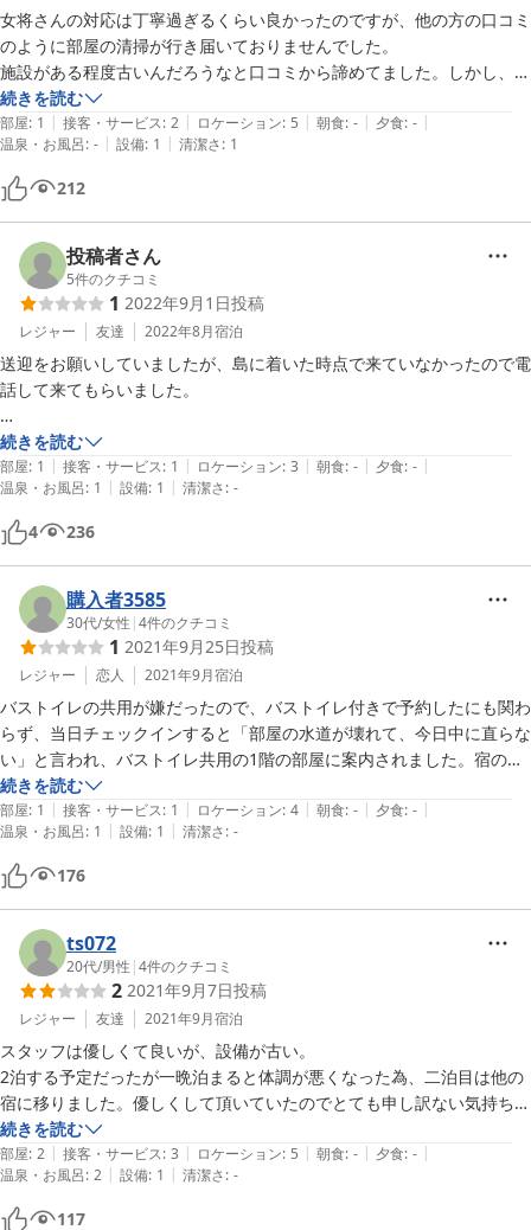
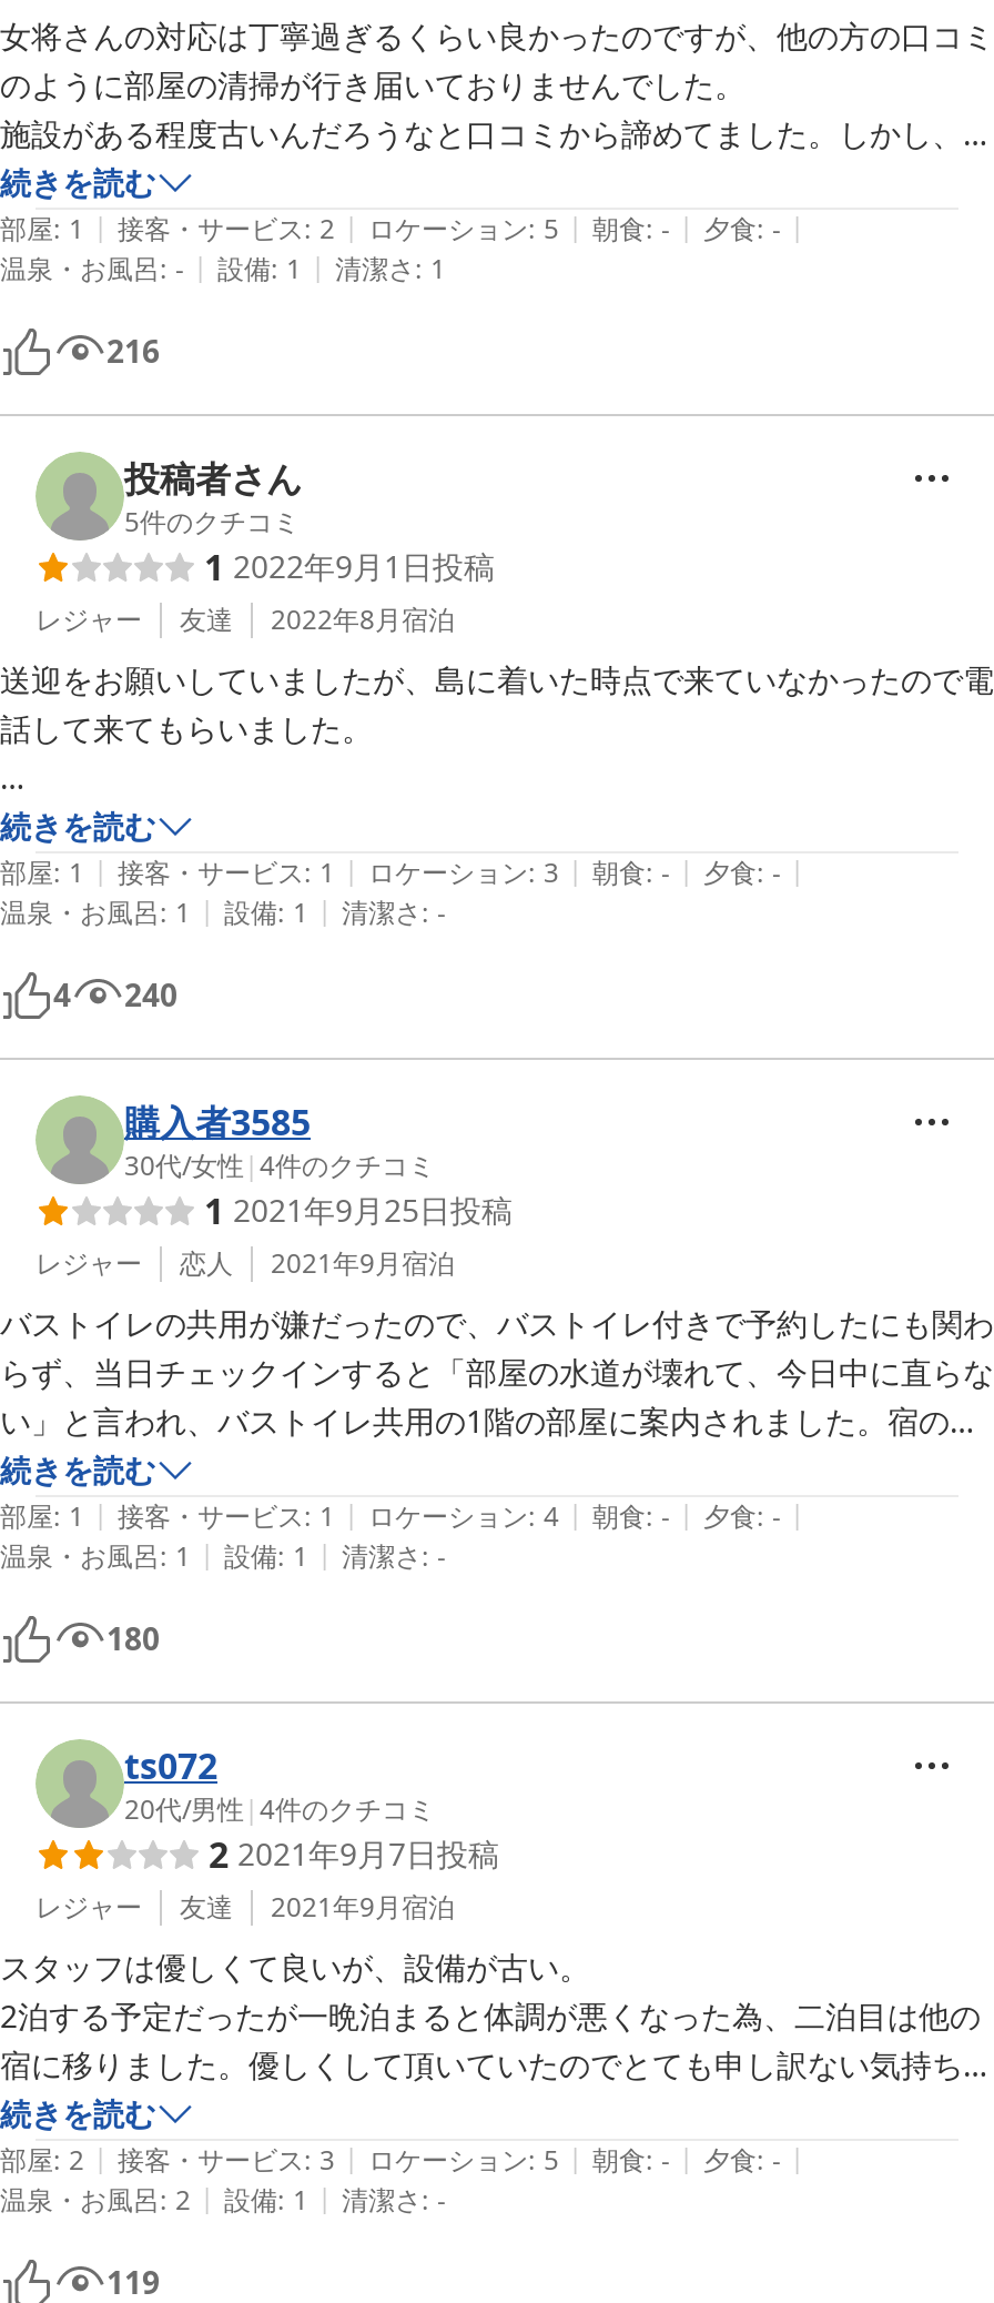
- 212
+ 216

- 4 236
+ 4 240

- 176
+ 180

- 117
+ 119
